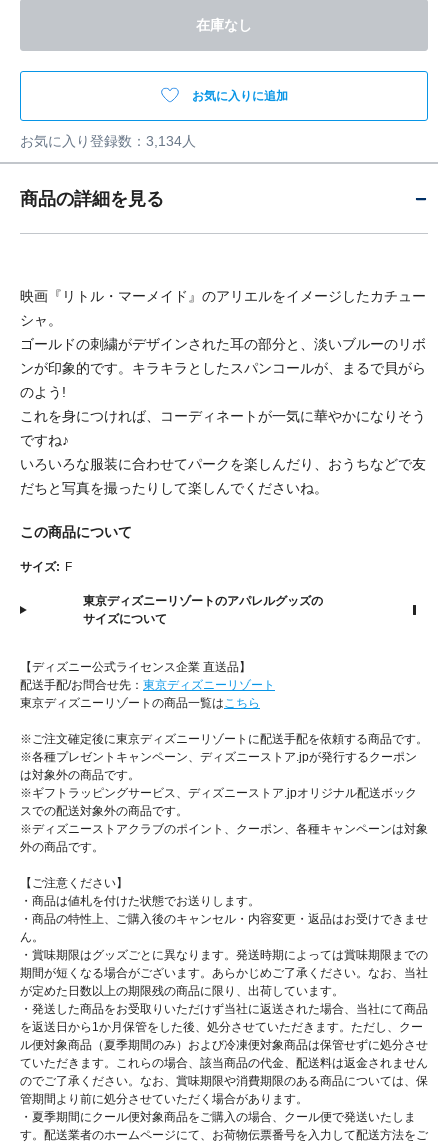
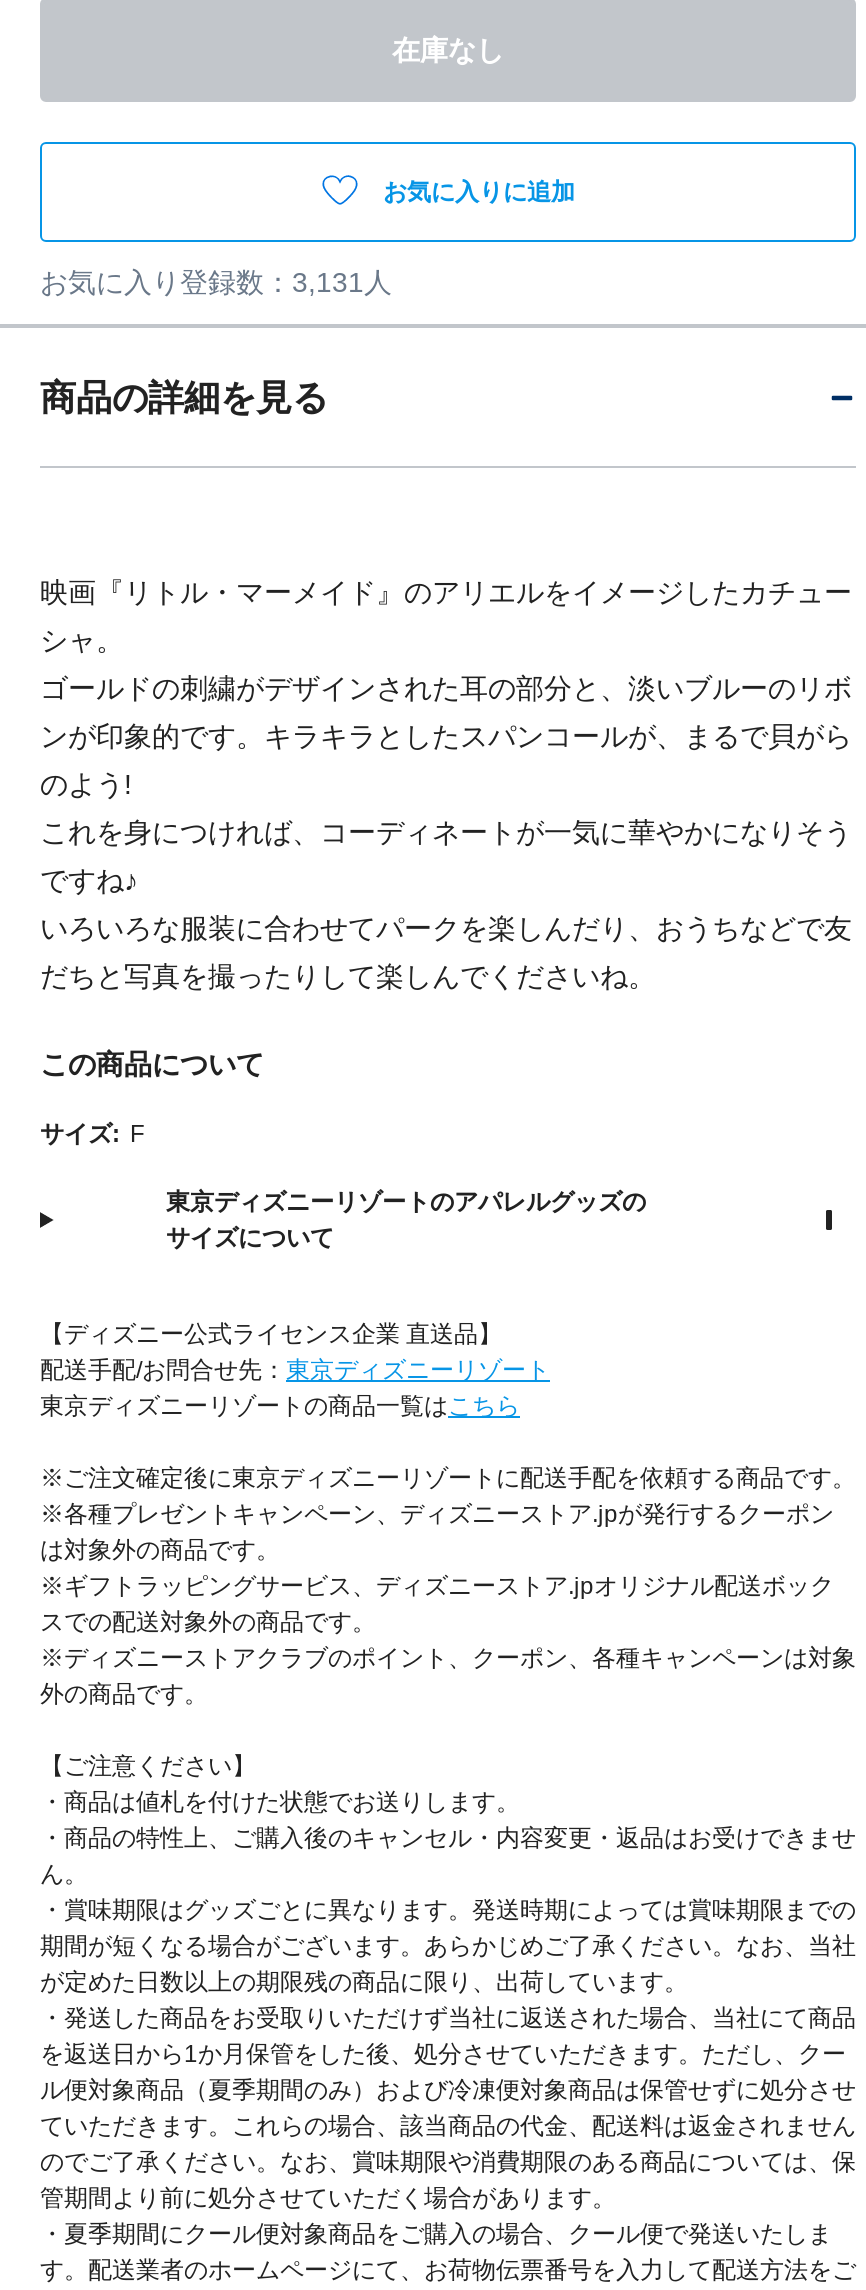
- お気に入り登録数：3,134人
+ お気に入り登録数：3,131人
